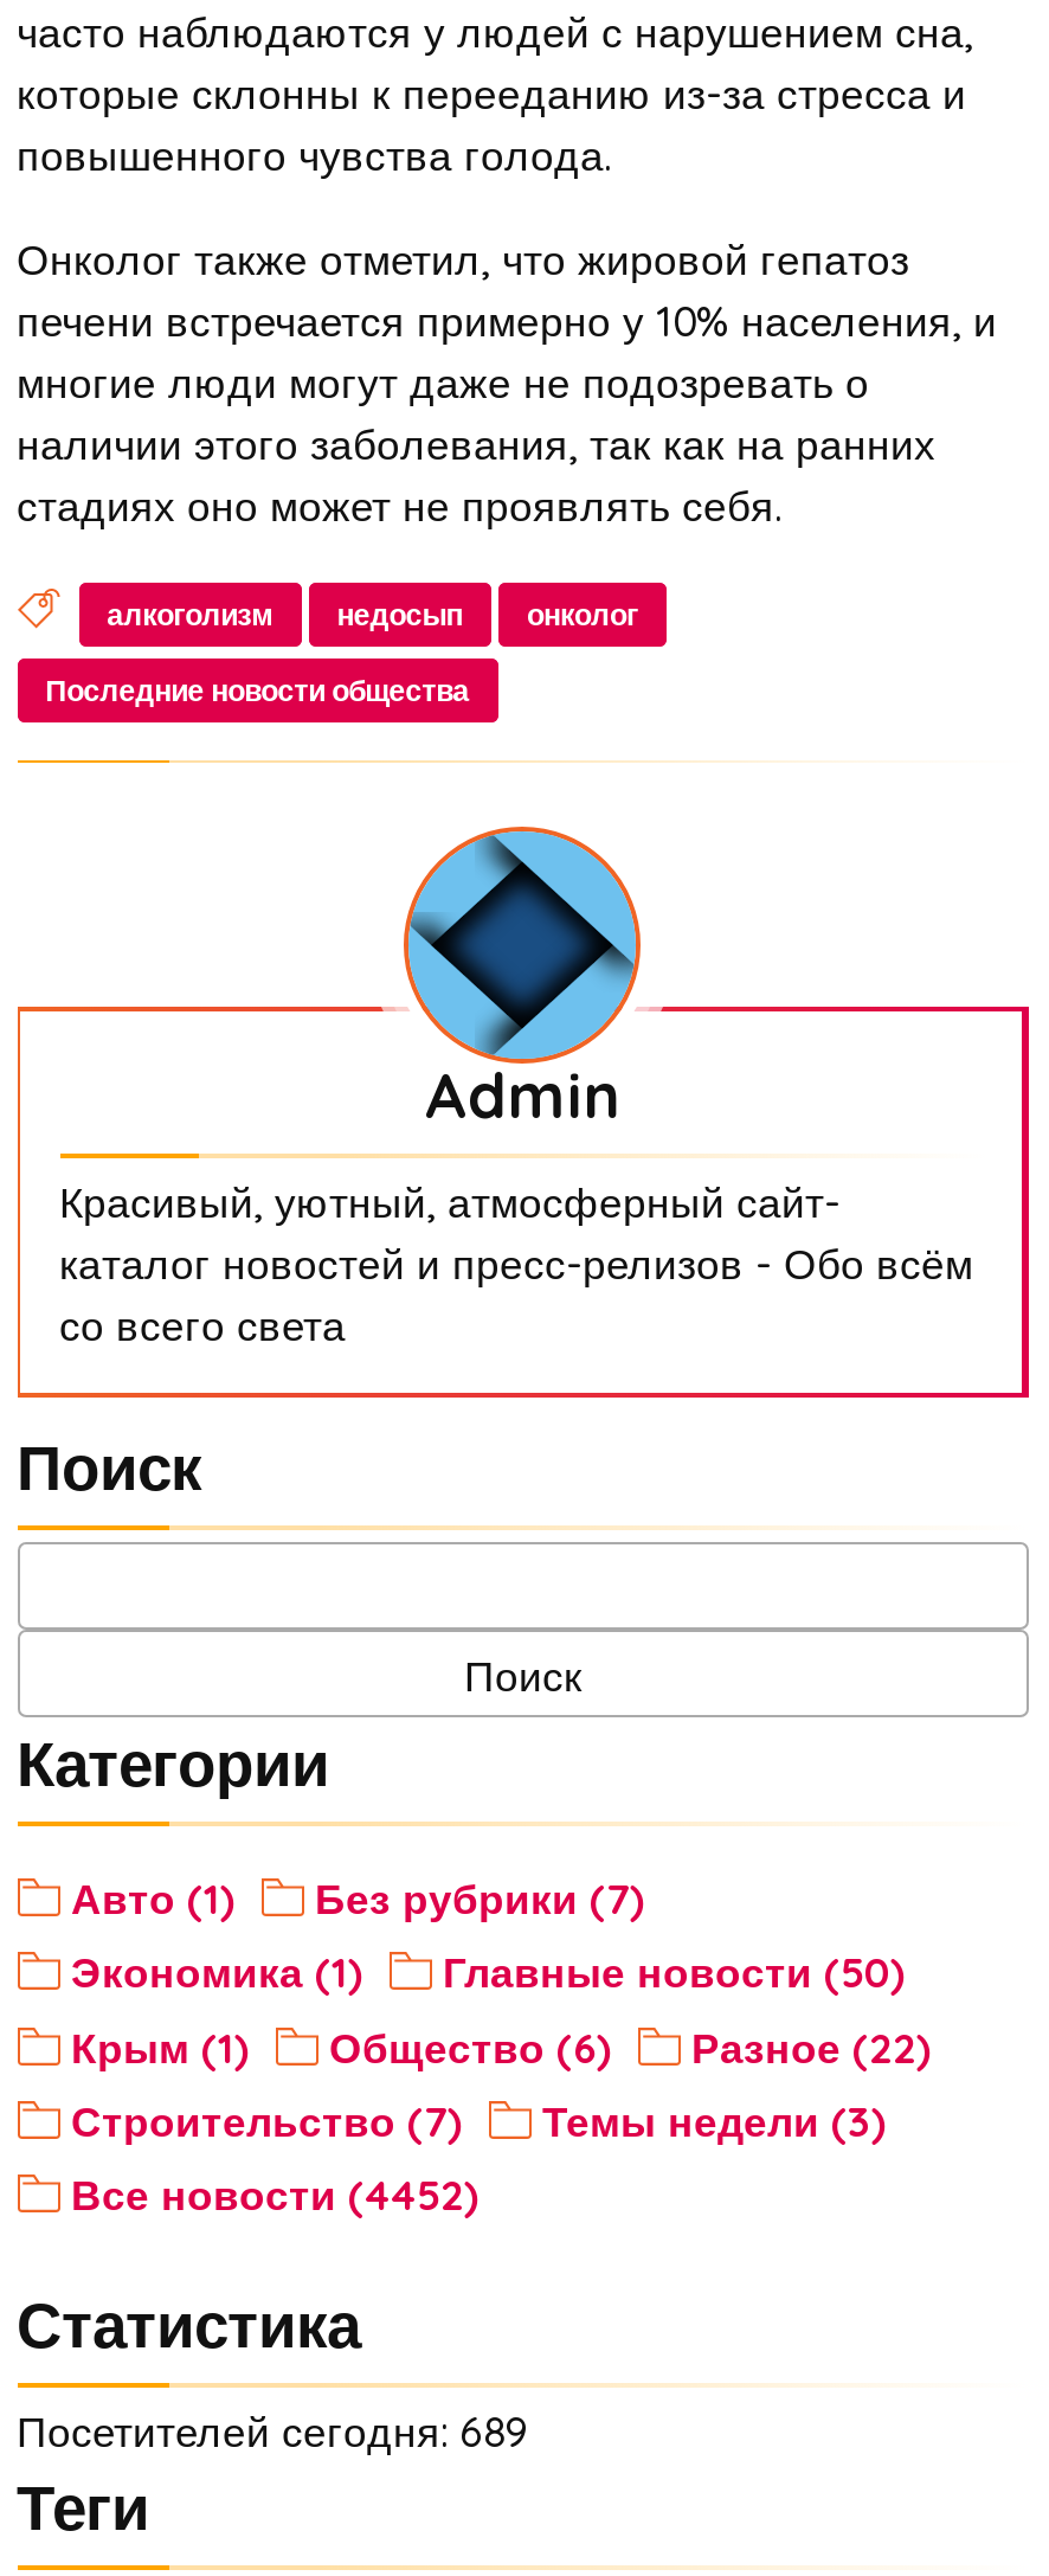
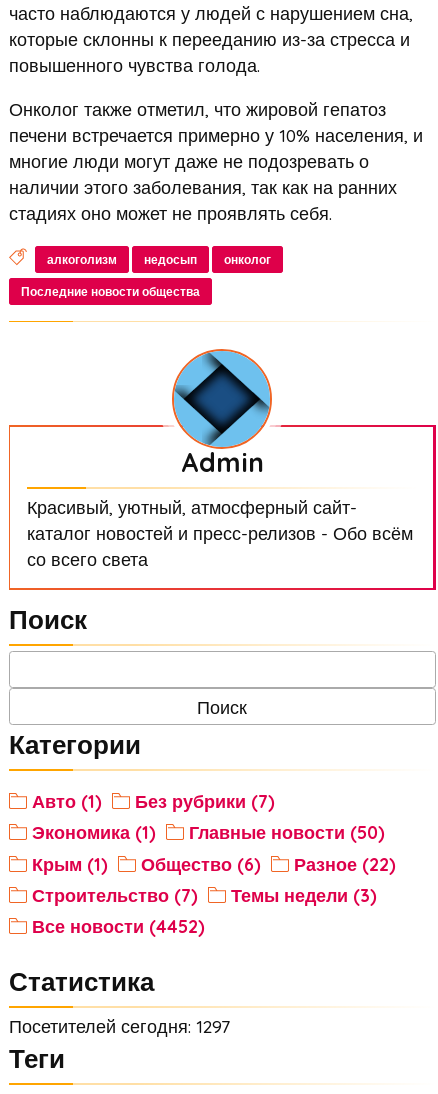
- Посетителей сегодня: 689
+ Посетителей сегодня: 1297
